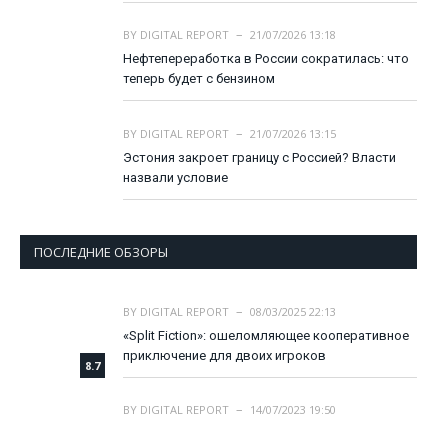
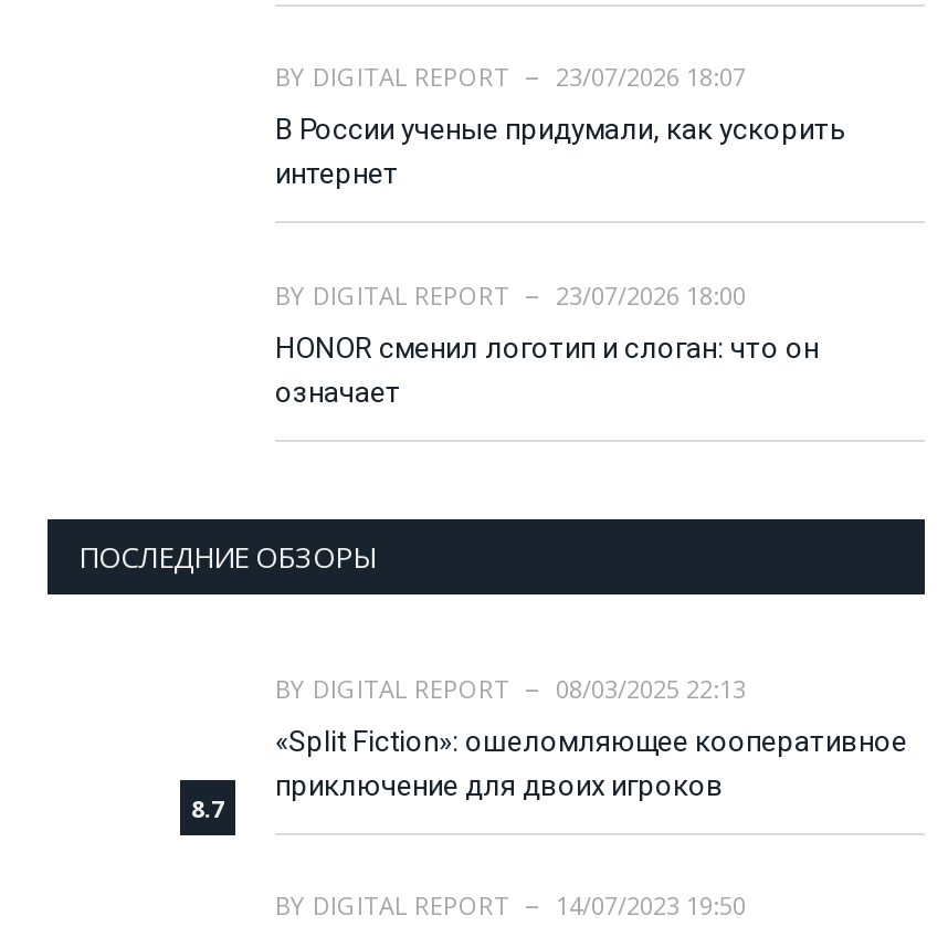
- BY DIGITAL REPORT 21/07/2026 13:18
+ BY DIGITAL REPORT 23/07/2026 18:07

- Нефтепереработка в России сократилась: что
- теперь будет с бензином
+ В России ученые придумали, как ускорить
+ интернет

- BY DIGITAL REPORT 21/07/2026 13:15
+ BY DIGITAL REPORT 23/07/2026 18:00

- Эстония закроет границу с Россией? Власти
- назвали условие
+ HONOR сменил логотип и слоган: что он
+ означает
